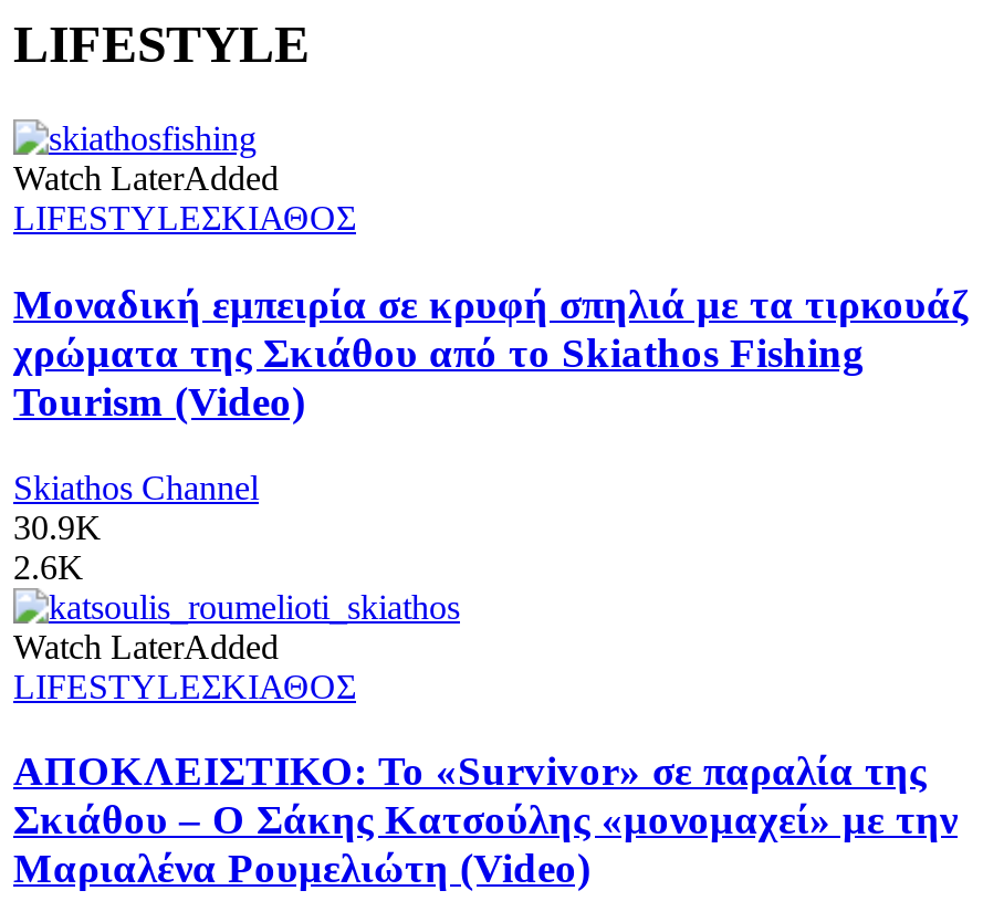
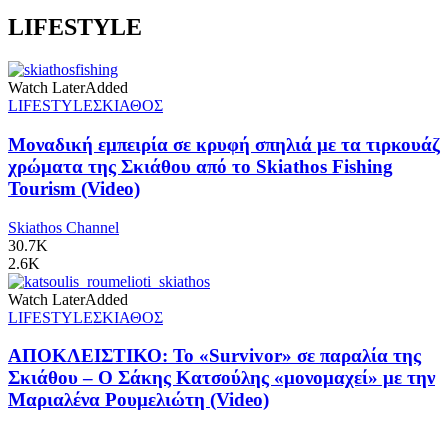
- 30.9K
+ 30.7K
